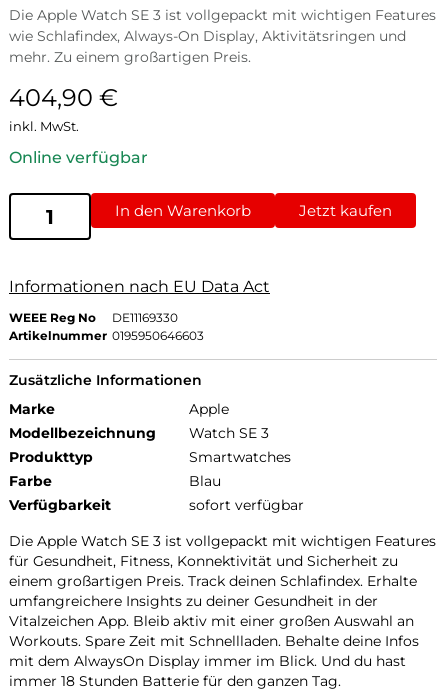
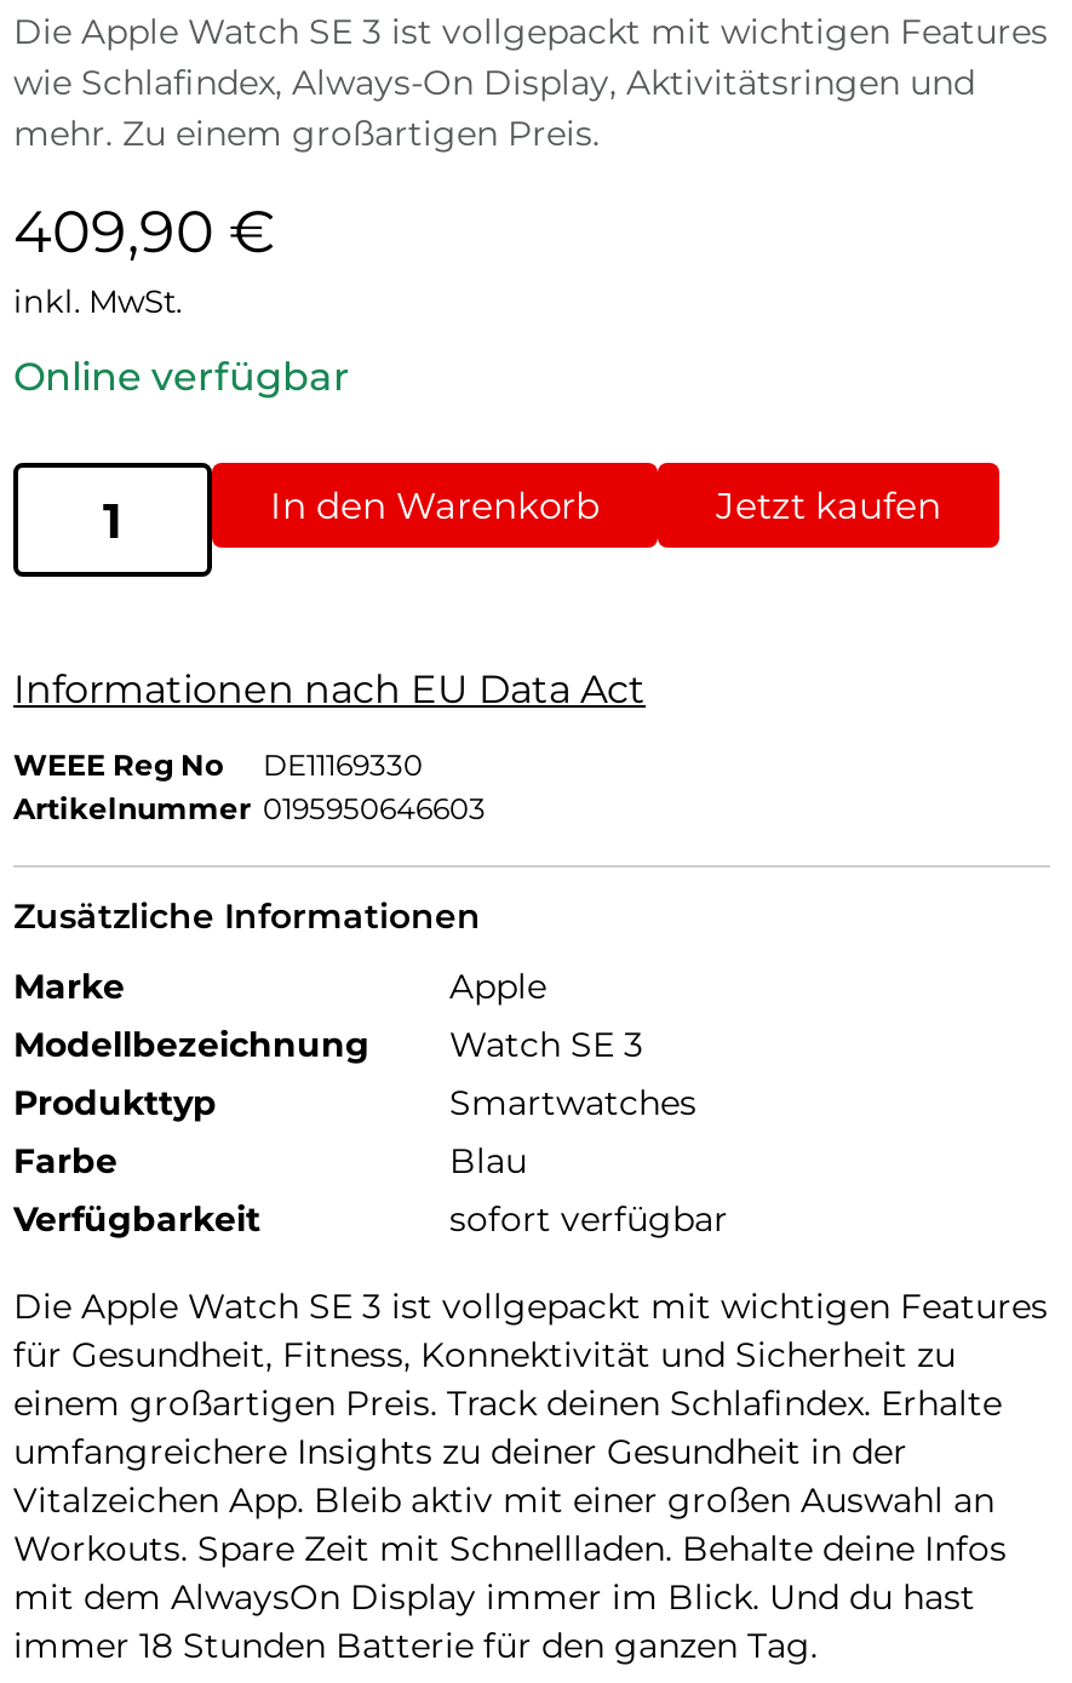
- 404,90 €
+ 409,90 €
